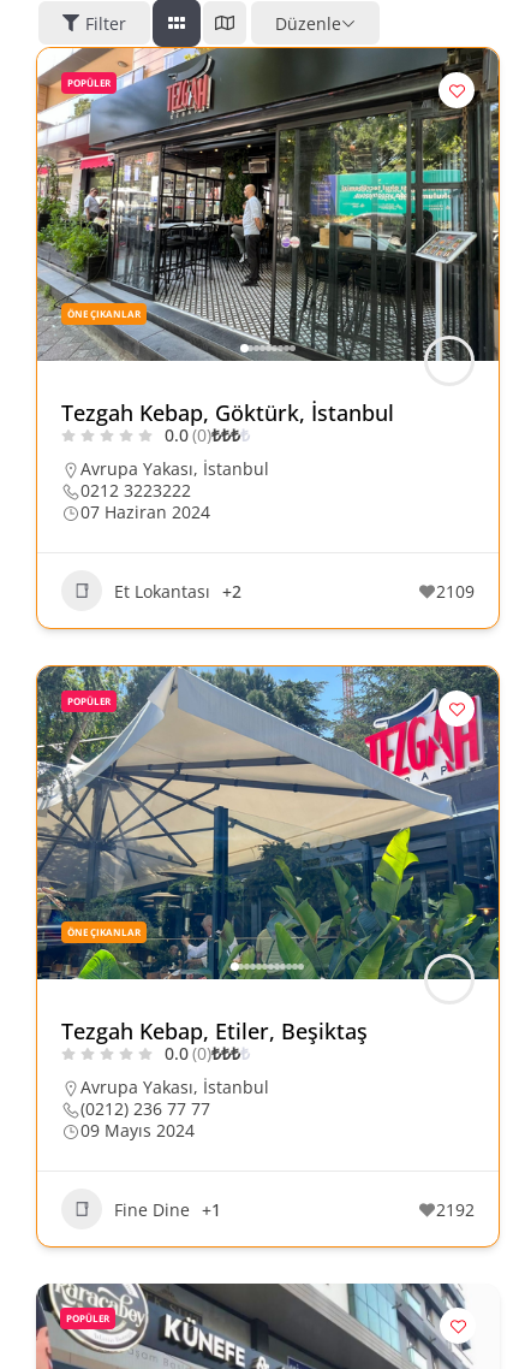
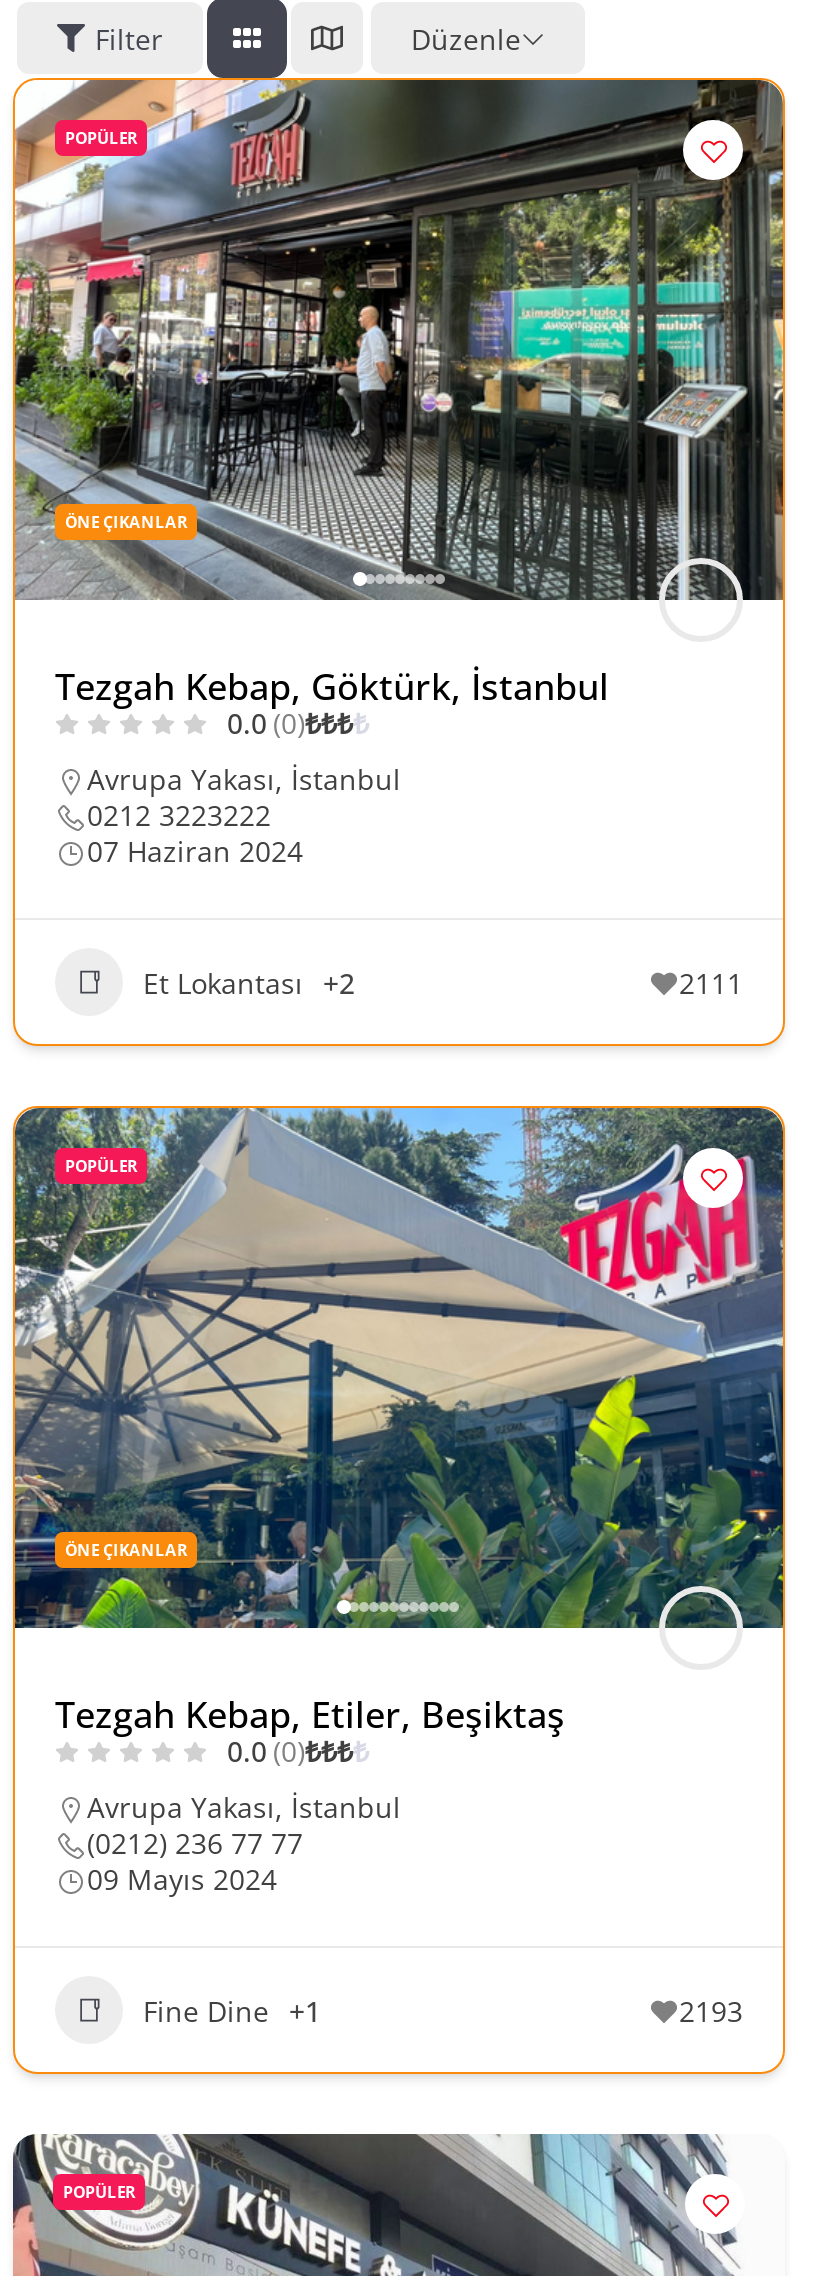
- 2109
+ 2111

- 2192
+ 2193
